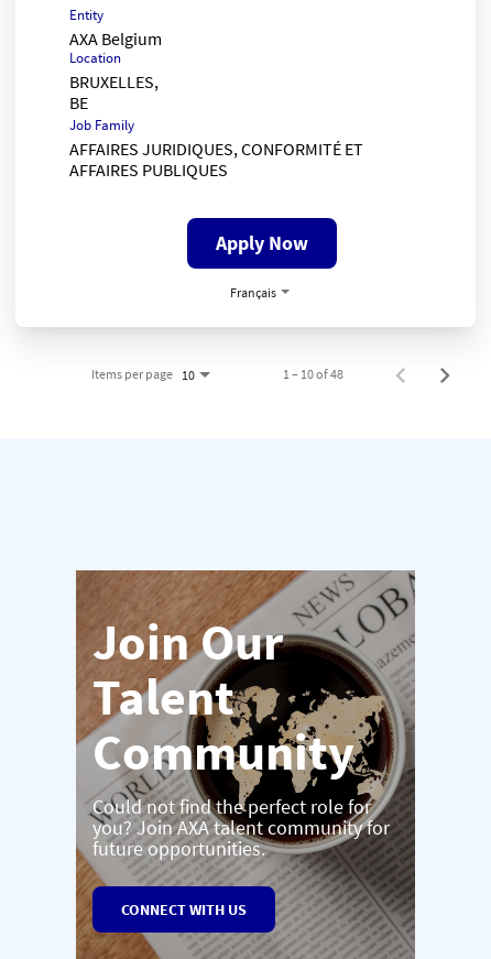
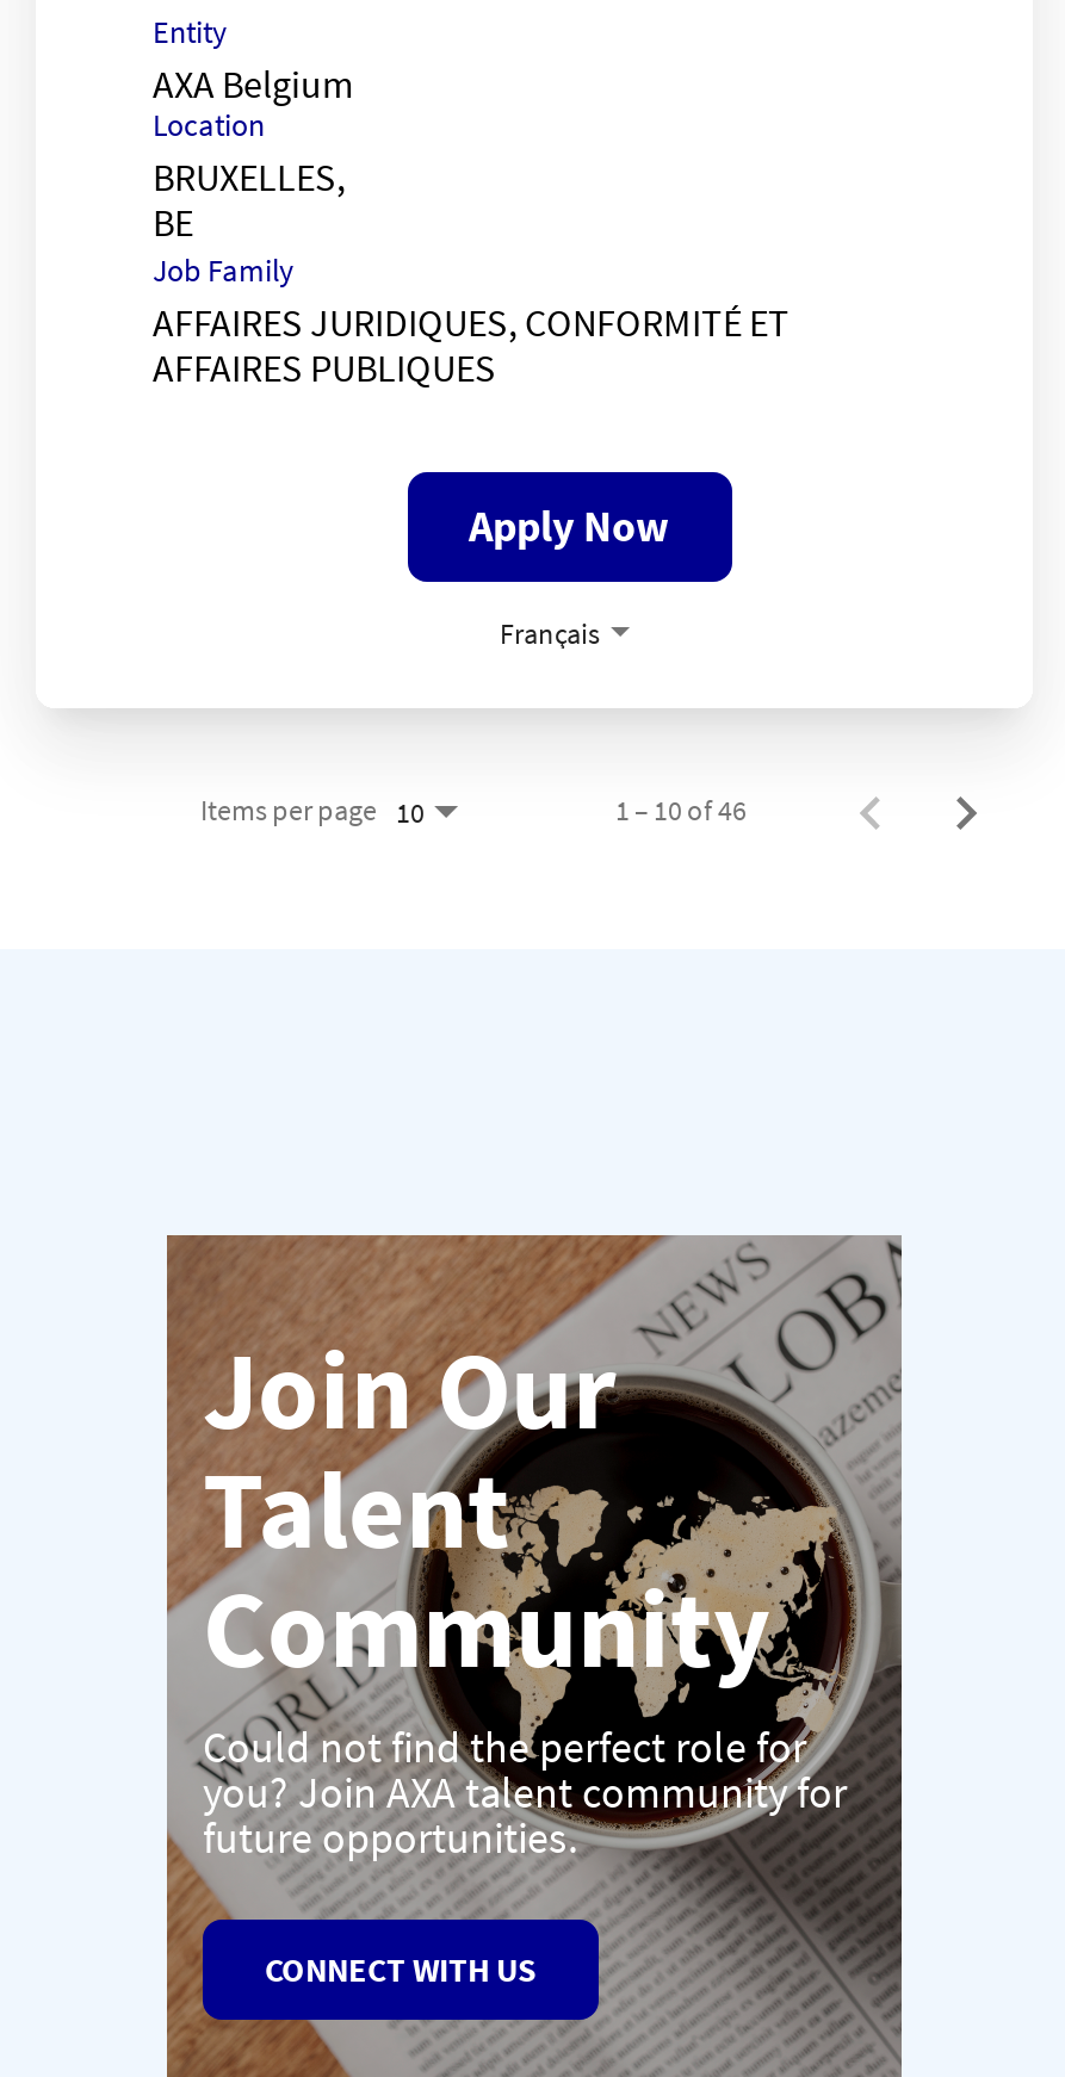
- 1 – 10 of 48
+ 1 – 10 of 46
